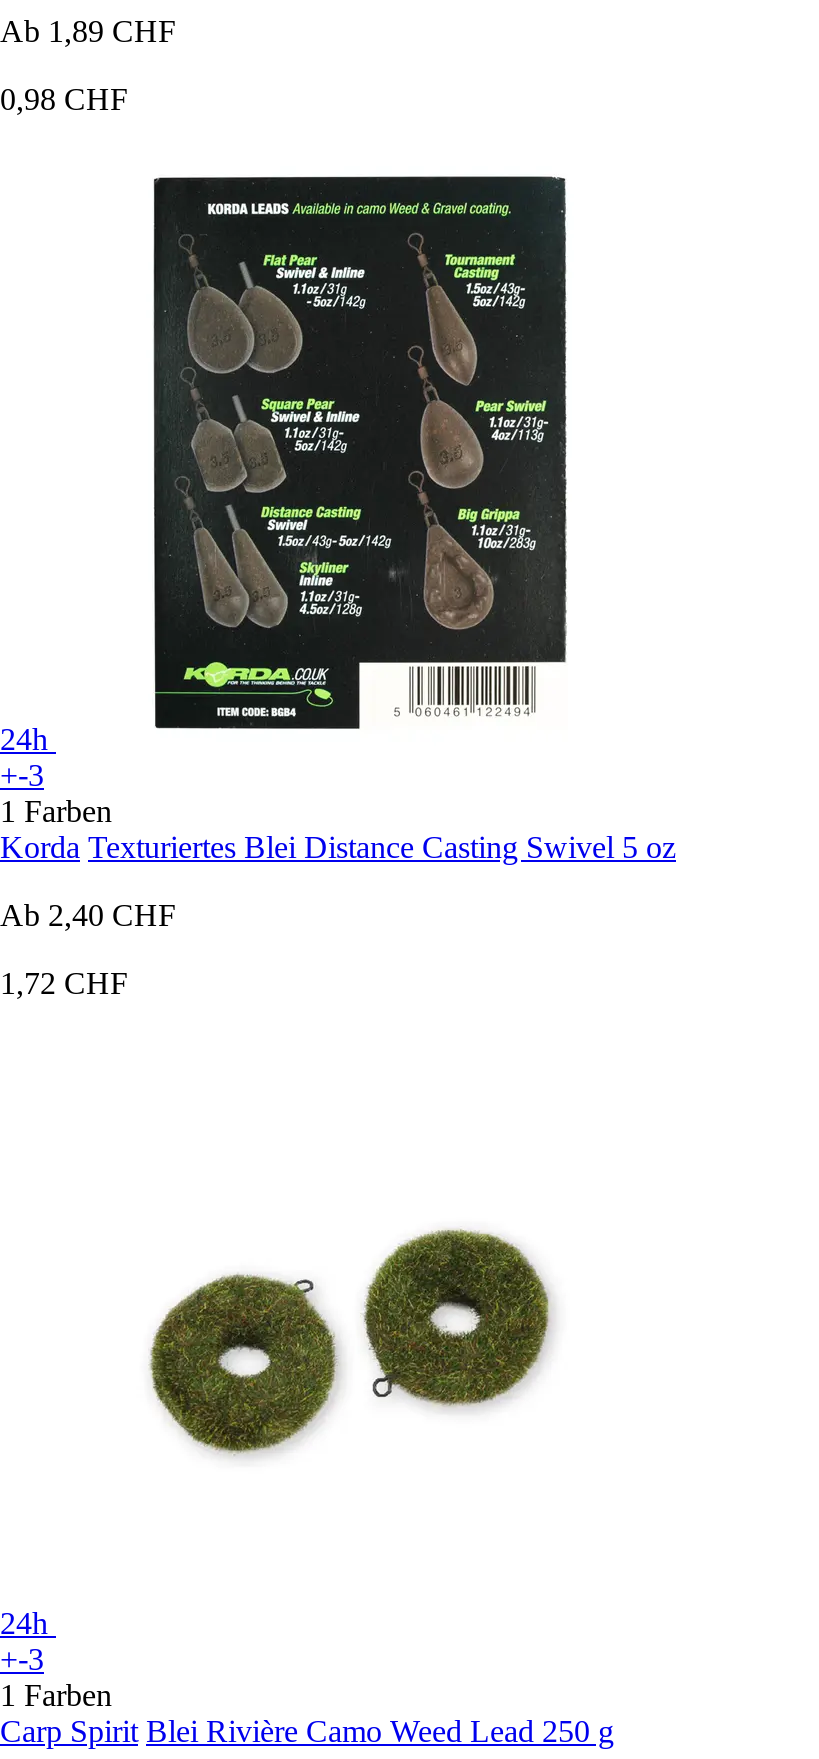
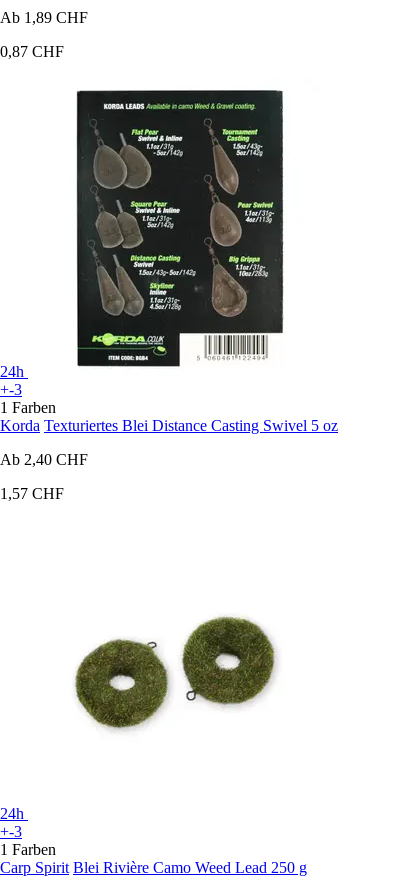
- 0,98 CHF
+ 0,87 CHF

- 1,72 CHF
+ 1,57 CHF
